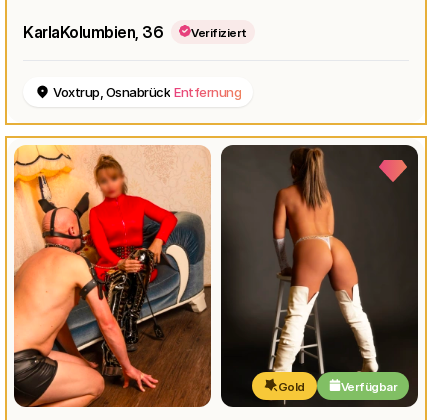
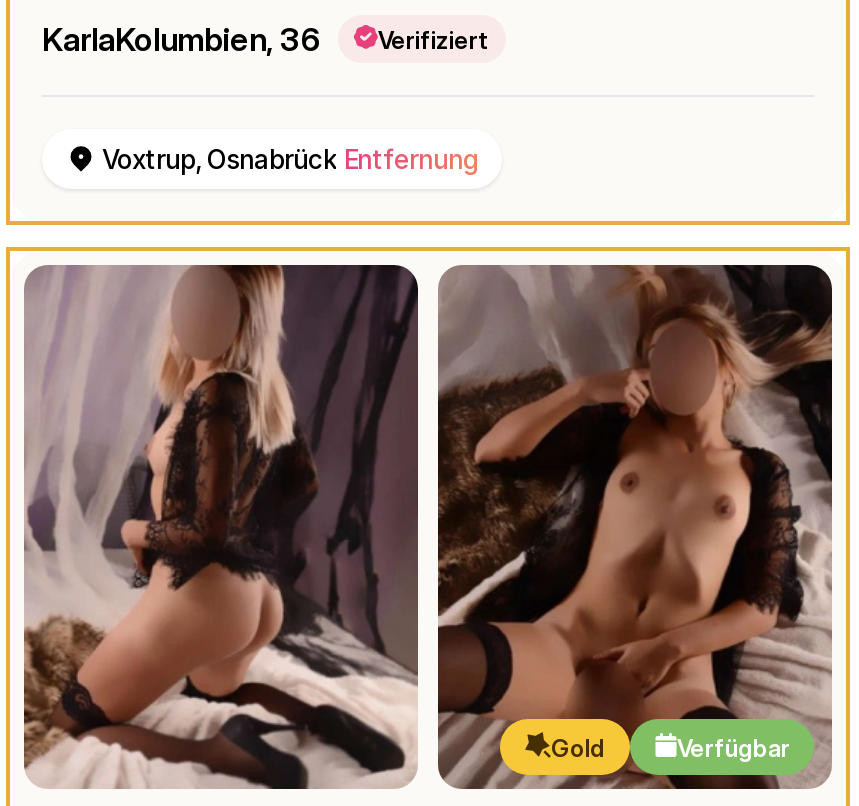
- [image]
+ [image]

- [image]
+ [image]
